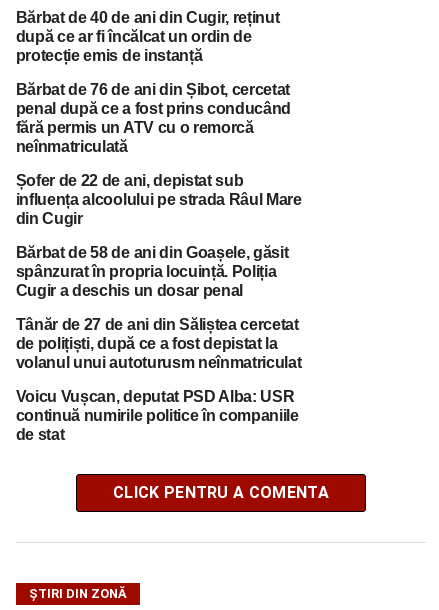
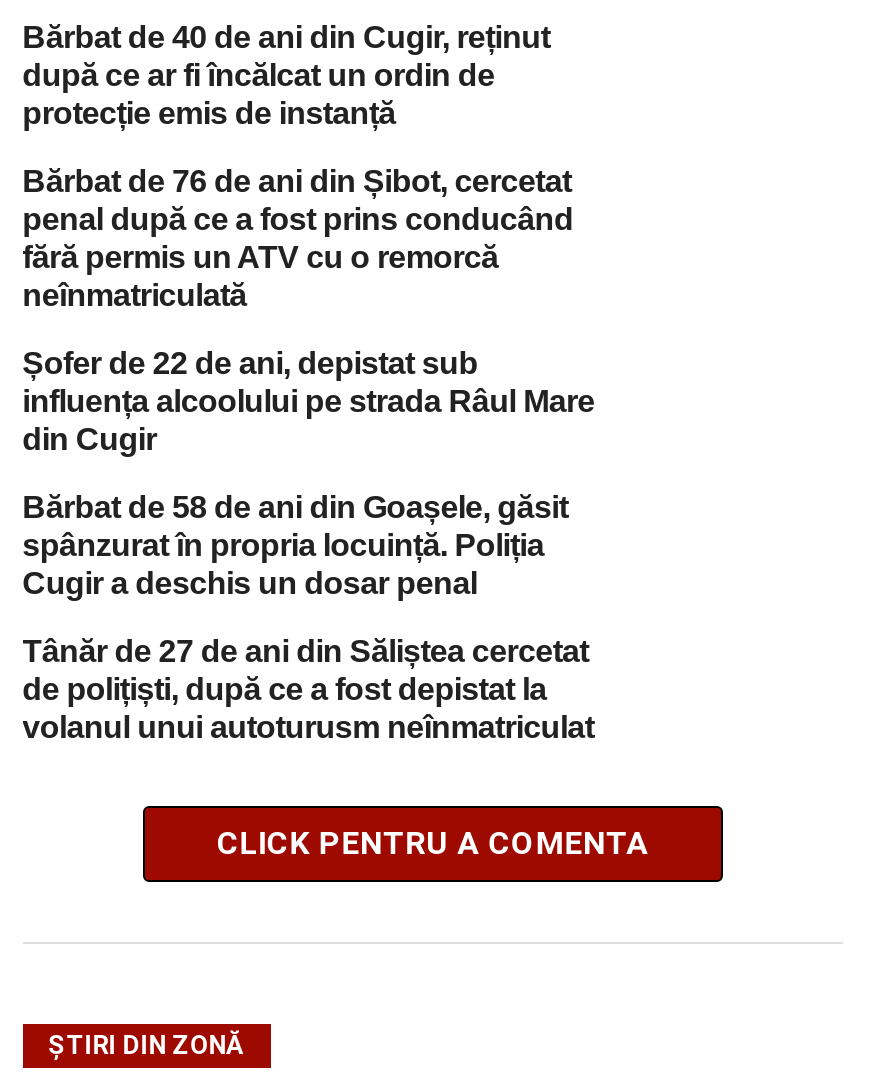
- Voicu Vușcan, deputat PSD Alba: USR
- continuă numirile politice în companiile
- de stat
